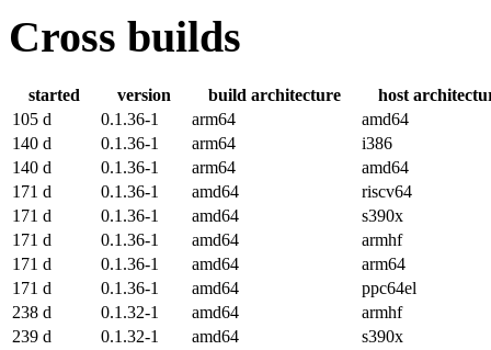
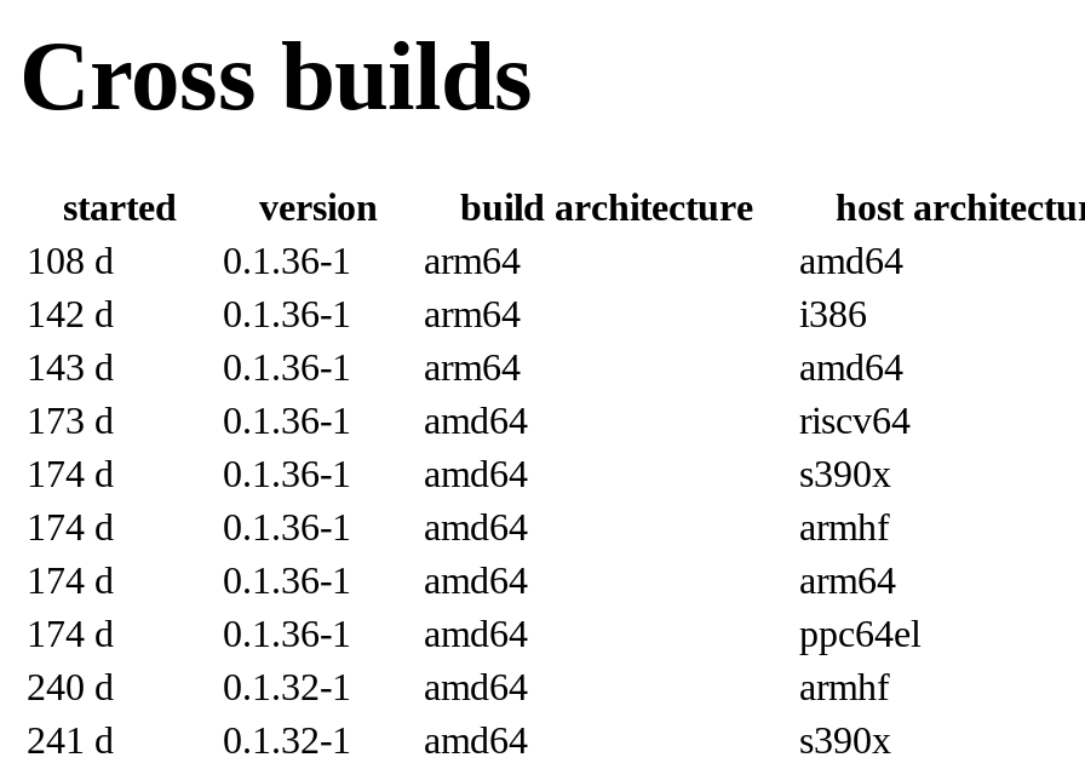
- 105 d
+ 108 d

- 140 d
+ 142 d

- 140 d
+ 143 d

- 171 d
+ 173 d

- 171 d
+ 174 d

- 171 d
+ 174 d

- 171 d
+ 174 d

- 171 d
+ 174 d

- 238 d
+ 240 d

- 239 d
+ 241 d
